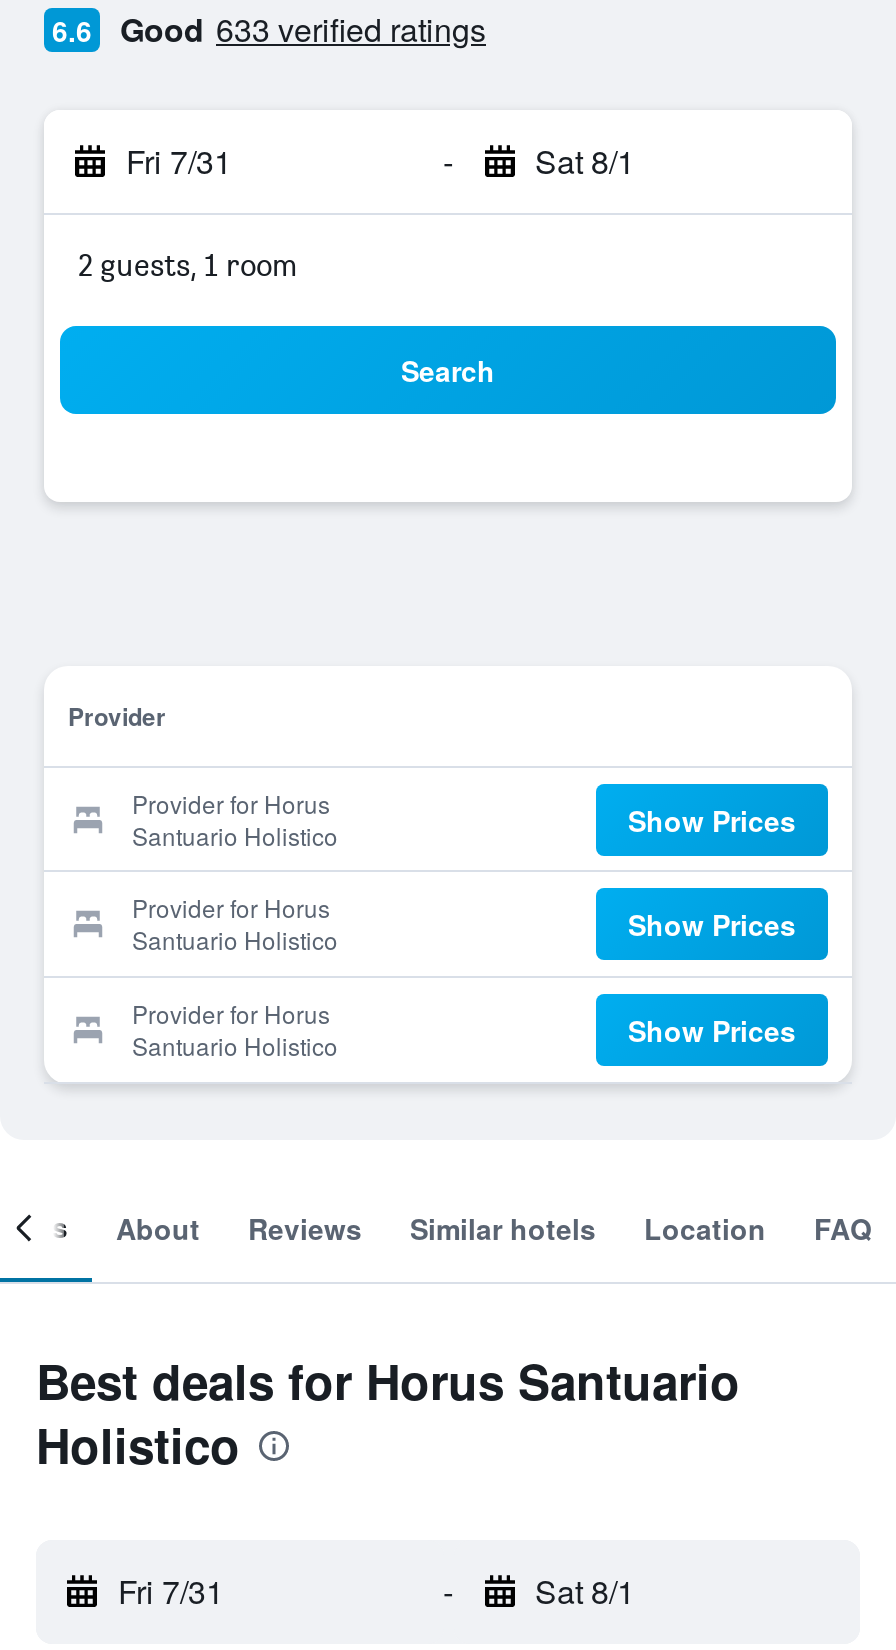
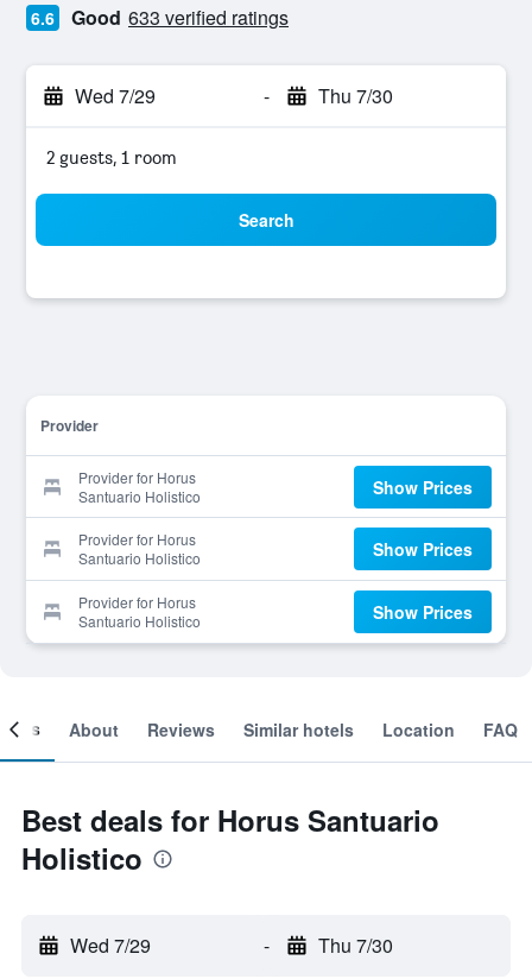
- Fri 7/31
+ Wed 7/29

- Sat 8/1
+ Thu 7/30

- Fri 7/31
+ Wed 7/29

- Sat 8/1
+ Thu 7/30
